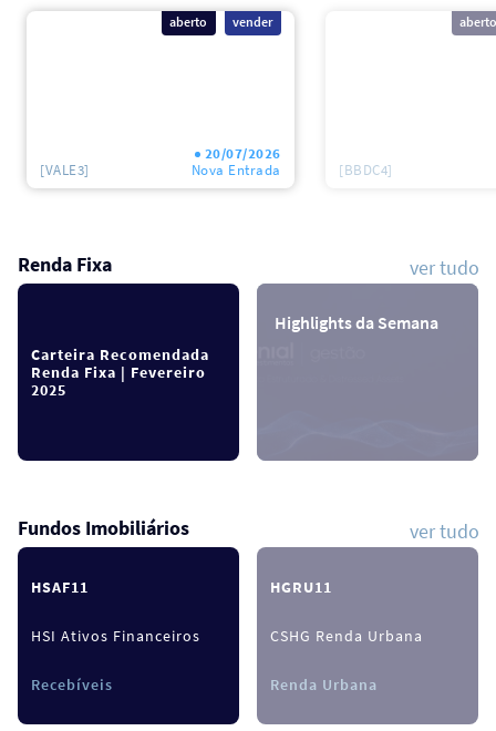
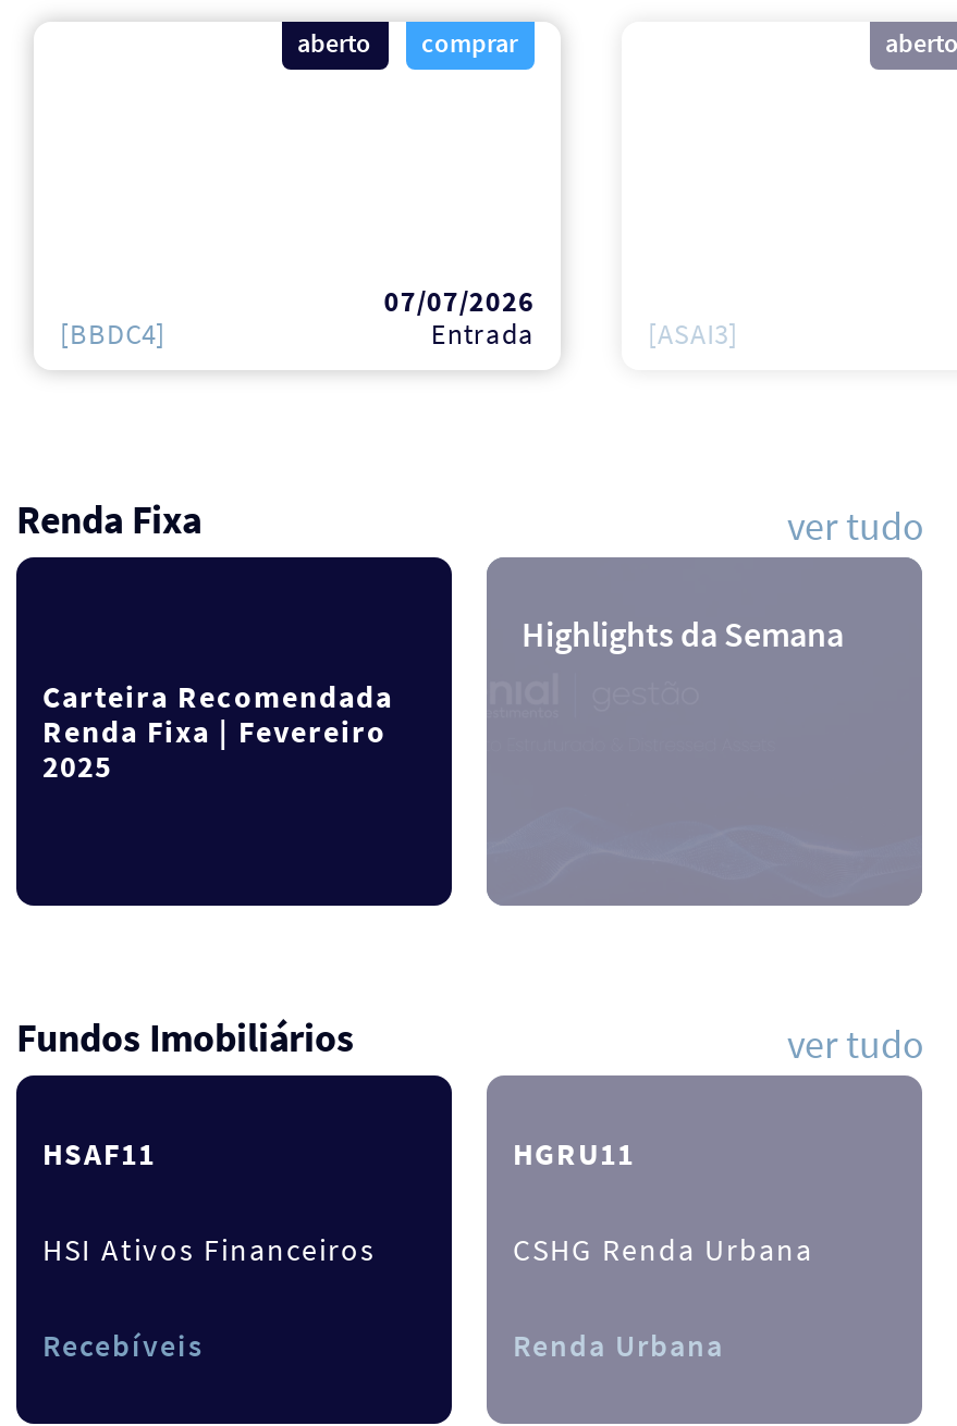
- vender
+ comprar

- 20/07/2026
- Nova Entrada
+ 07/07/2026
+ Entrada

- [VALE3]
+ [BBDC4]

- [BBDC4]
+ [ASAI3]
